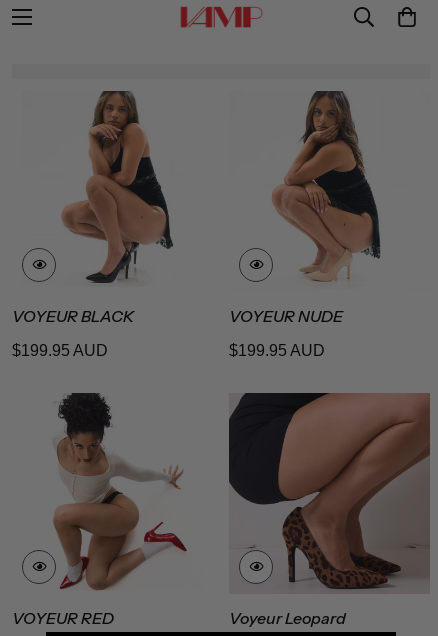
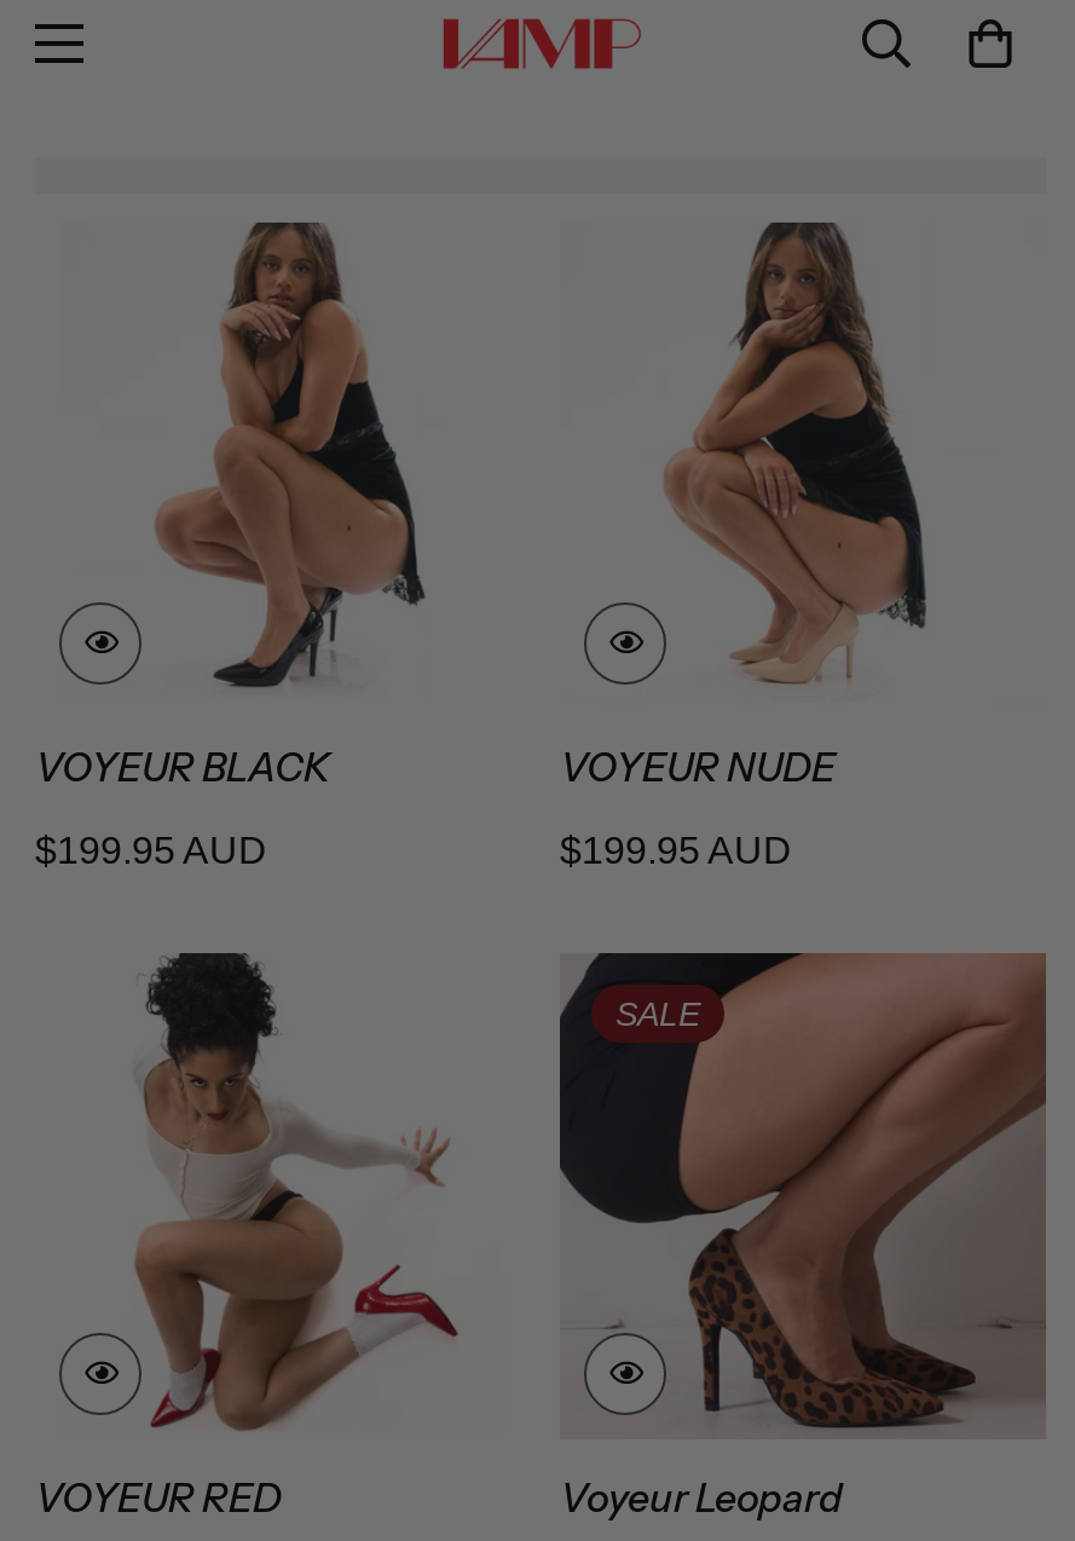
+ SALE
